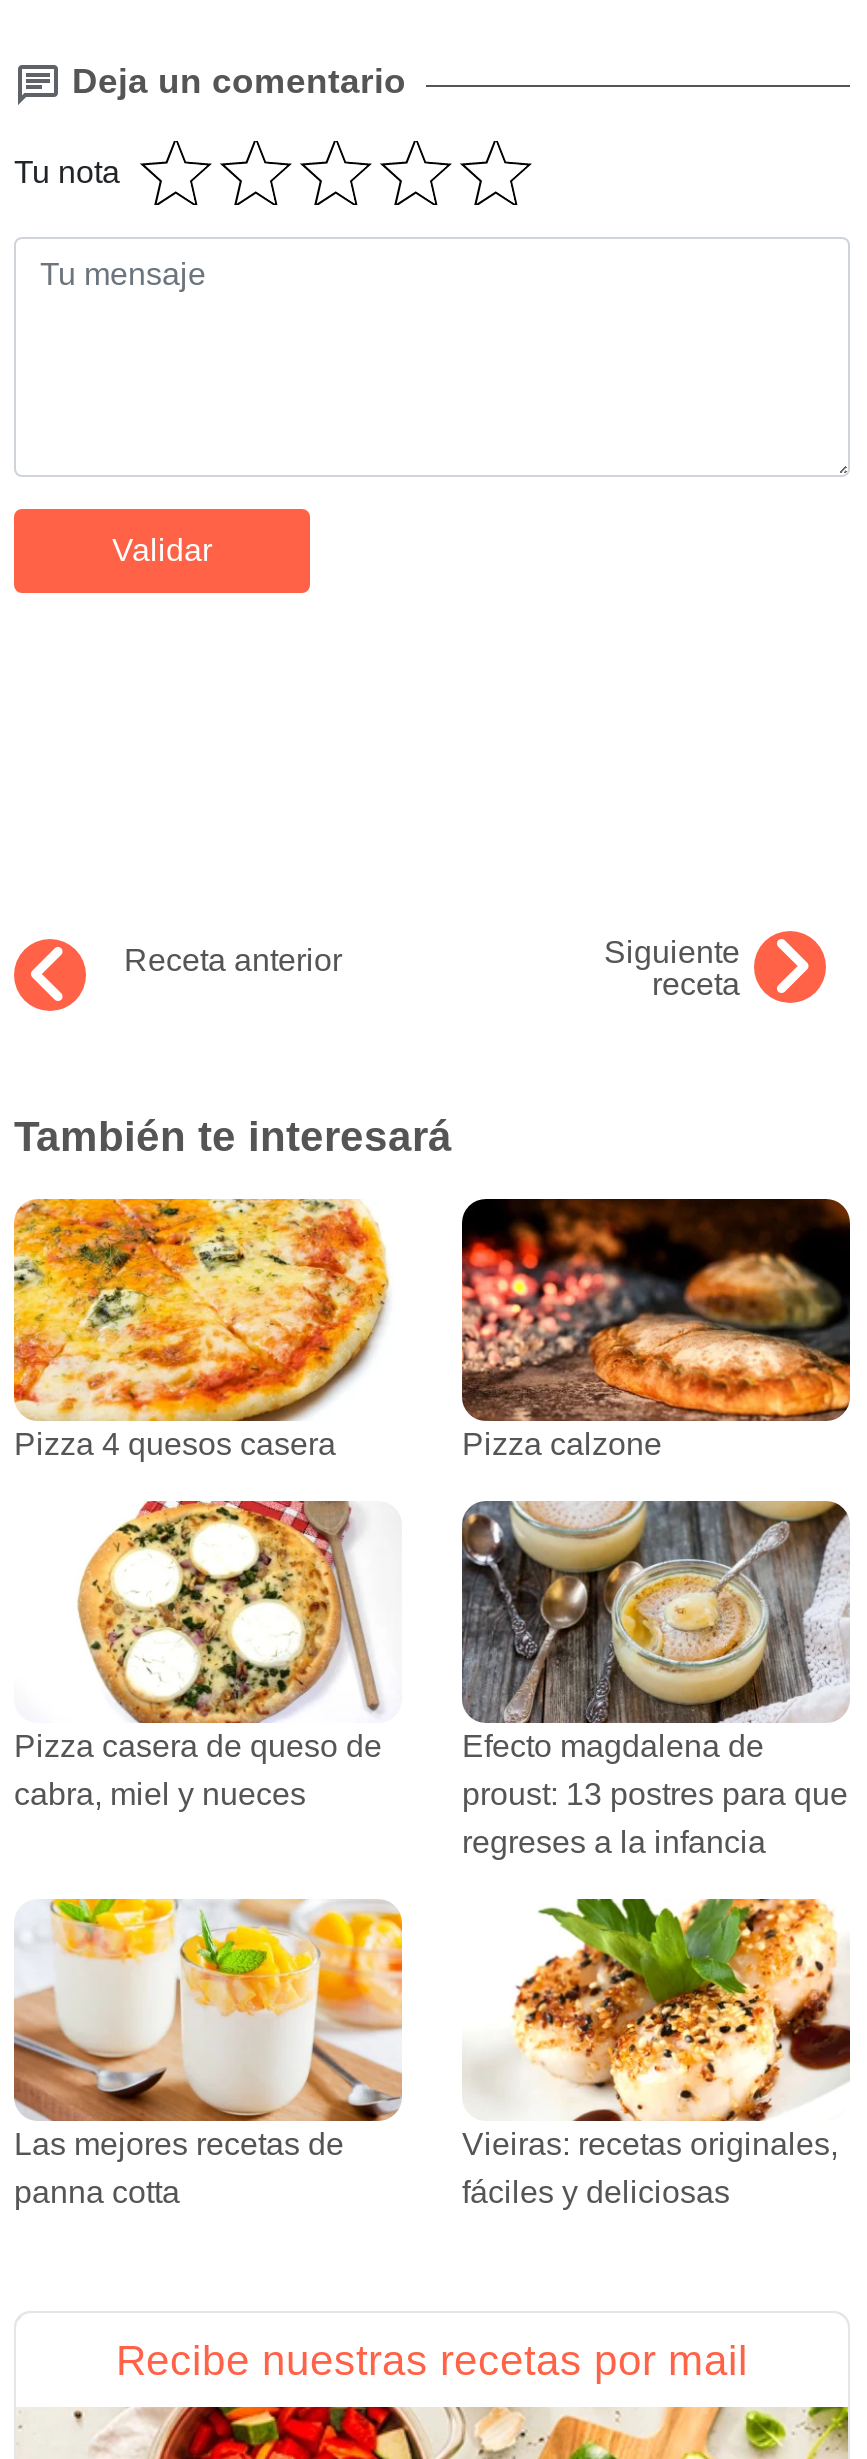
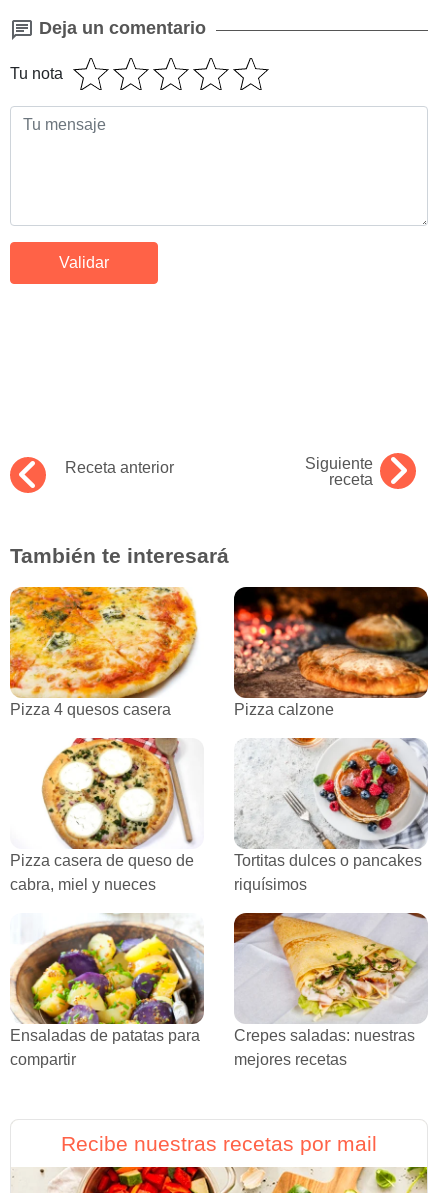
- [image]
- Efecto magdalena de
- proust: 13 postres para que
- regreses a la infancia
+ [image]
+ Tortitas dulces o pancakes
+ riquísimos

- [image]
- Las mejores recetas de
- panna cotta
+ [image]
+ Ensaladas de patatas para
+ compartir

- [image]
- Vieiras: recetas originales,
- fáciles y deliciosas
+ [image]
+ Crepes saladas: nuestras
+ mejores recetas
